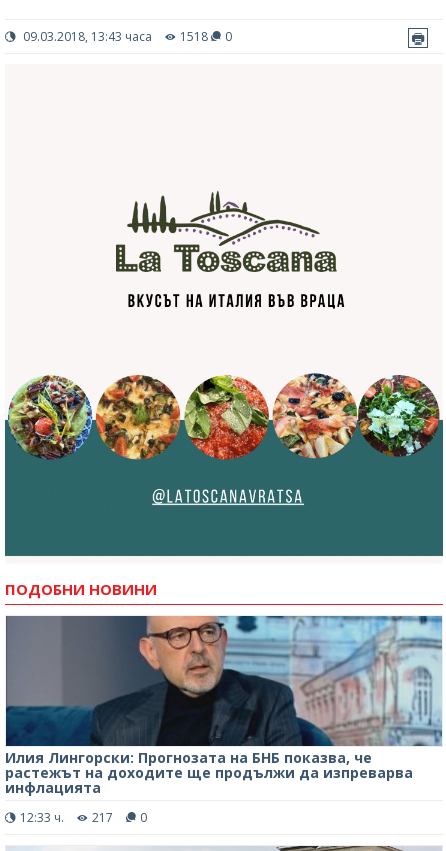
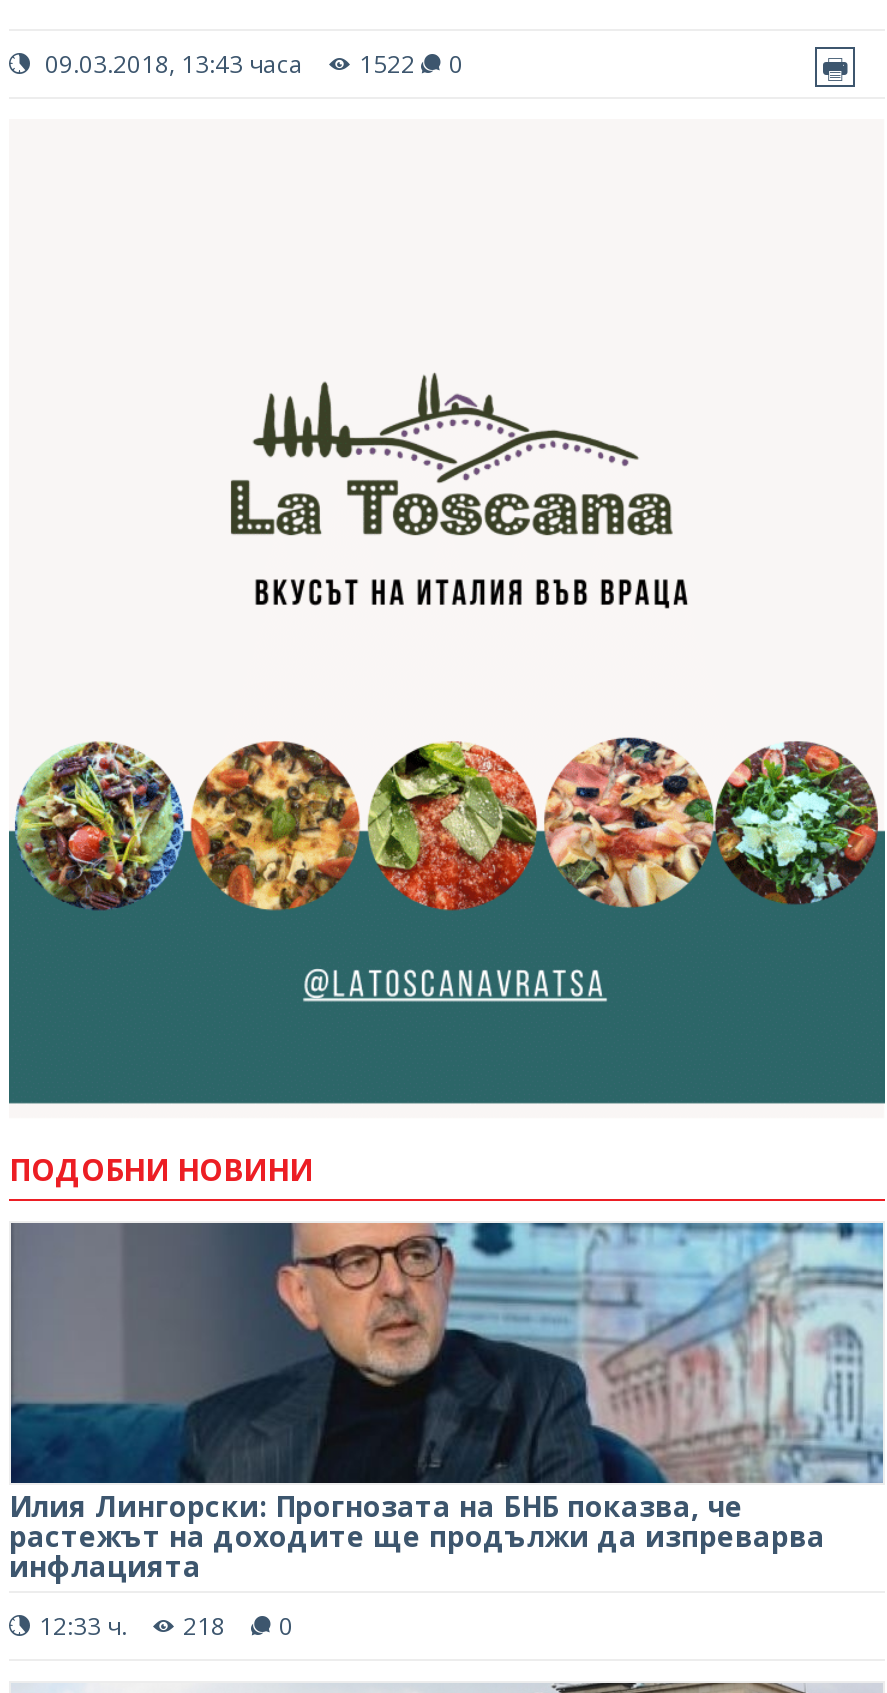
- 09.03.2018, 13:43 часа 1518 0
+ 09.03.2018, 13:43 часа 1522 0

- 12:33 ч. 217 0
+ 12:33 ч. 218 0
